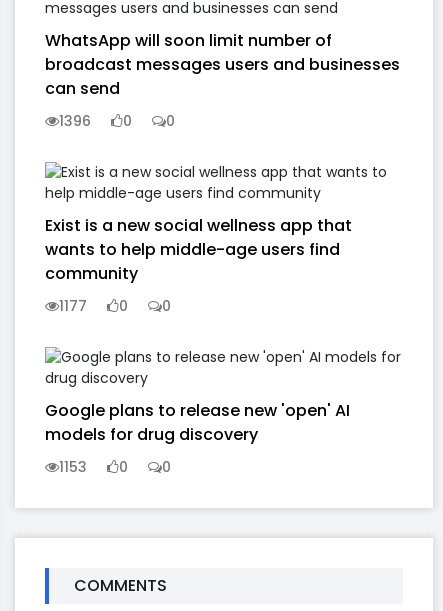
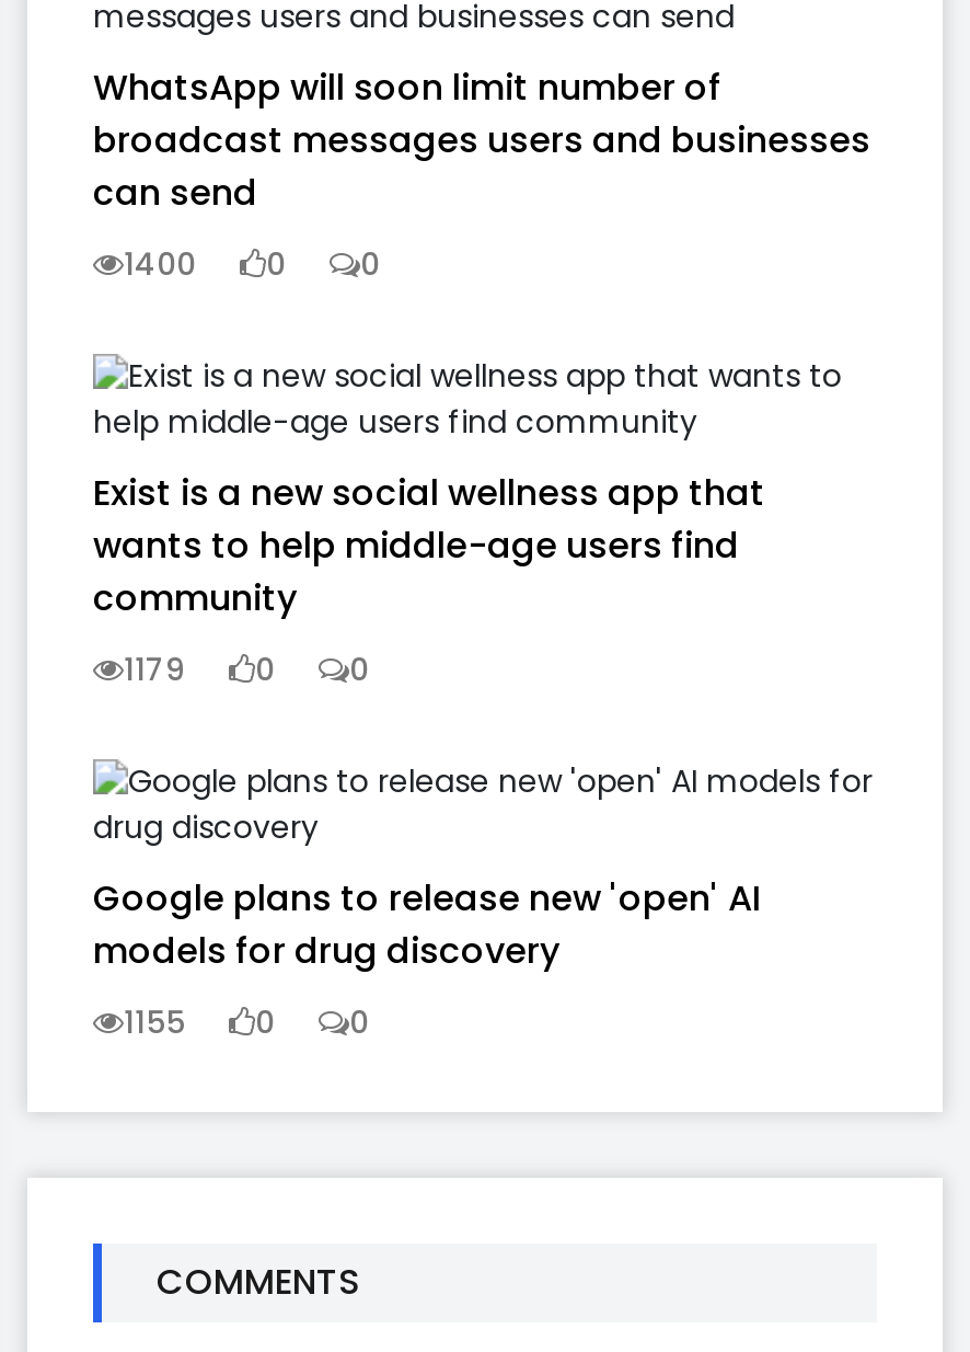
- 1396 0 0
+ 1400 0 0

- 1177 0 0
+ 1179 0 0

- 1153 0 0
+ 1155 0 0
